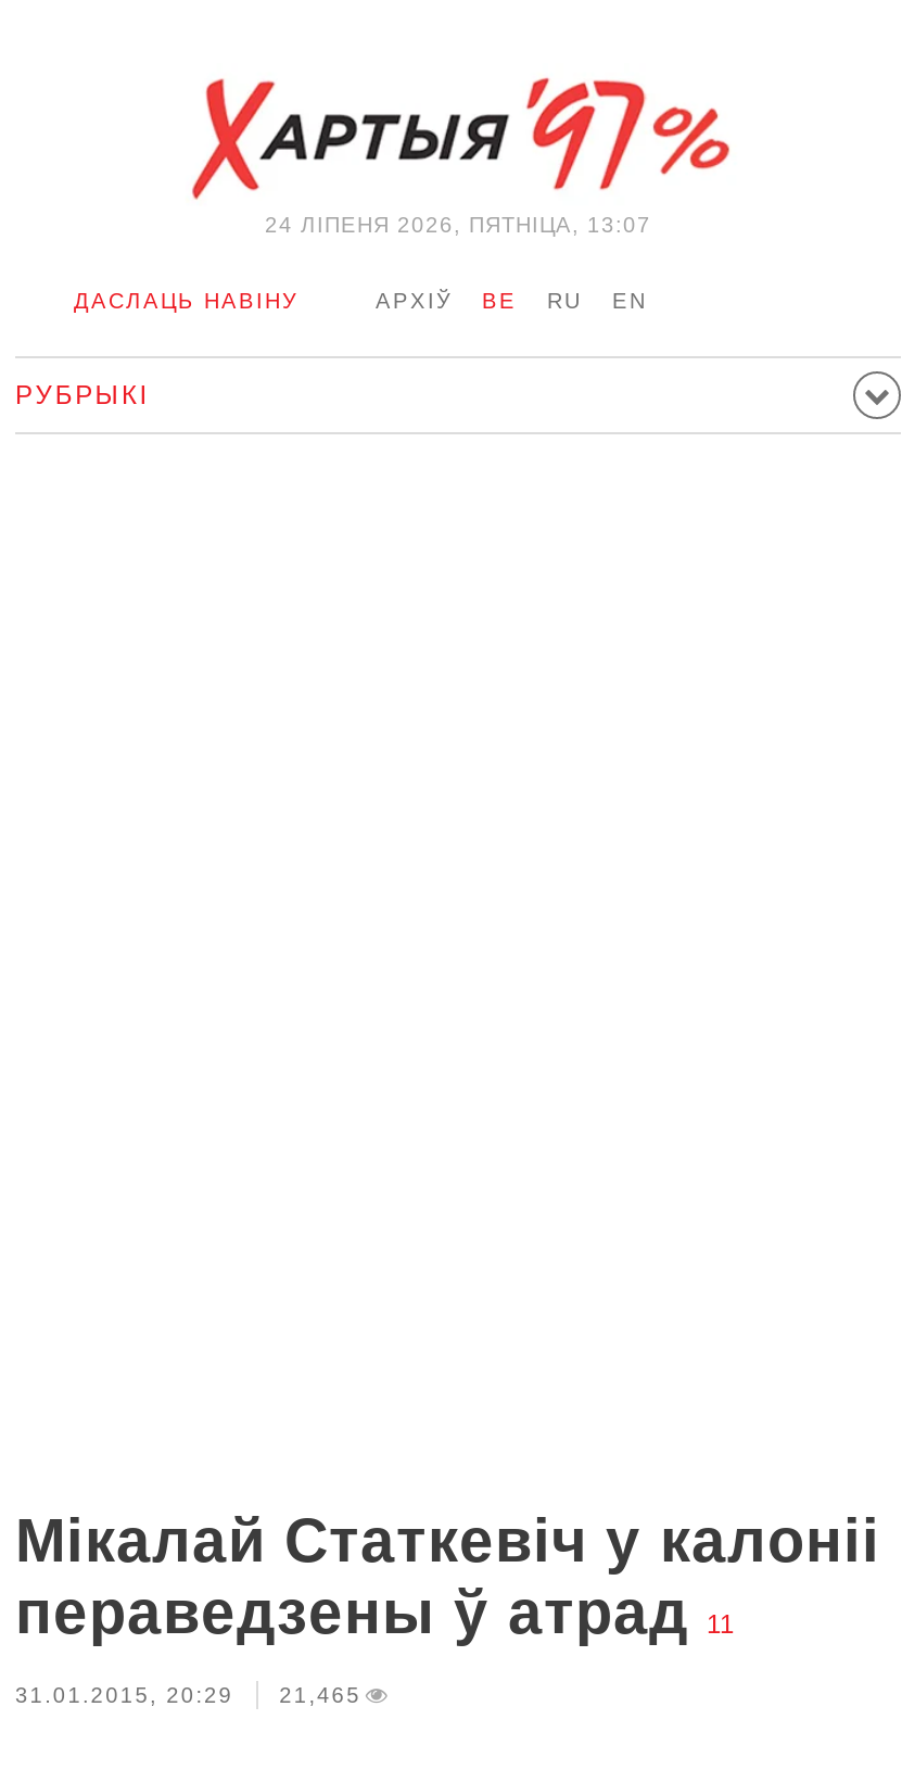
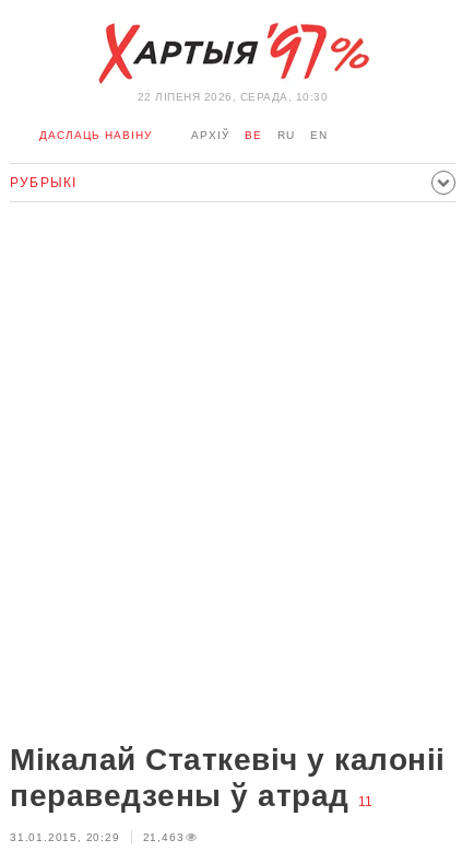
- 24 ЛIПЕНЯ 2026, ПЯТНІЦА, 13:07
+ 22 ЛIПЕНЯ 2026, СЕРАДА, 10:30

- 31.01.2015, 20:29 21,465
+ 31.01.2015, 20:29 21,463
